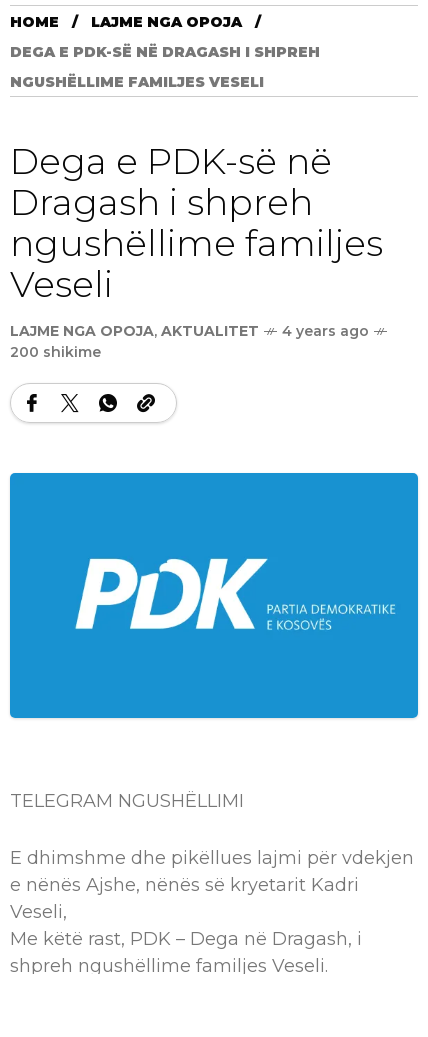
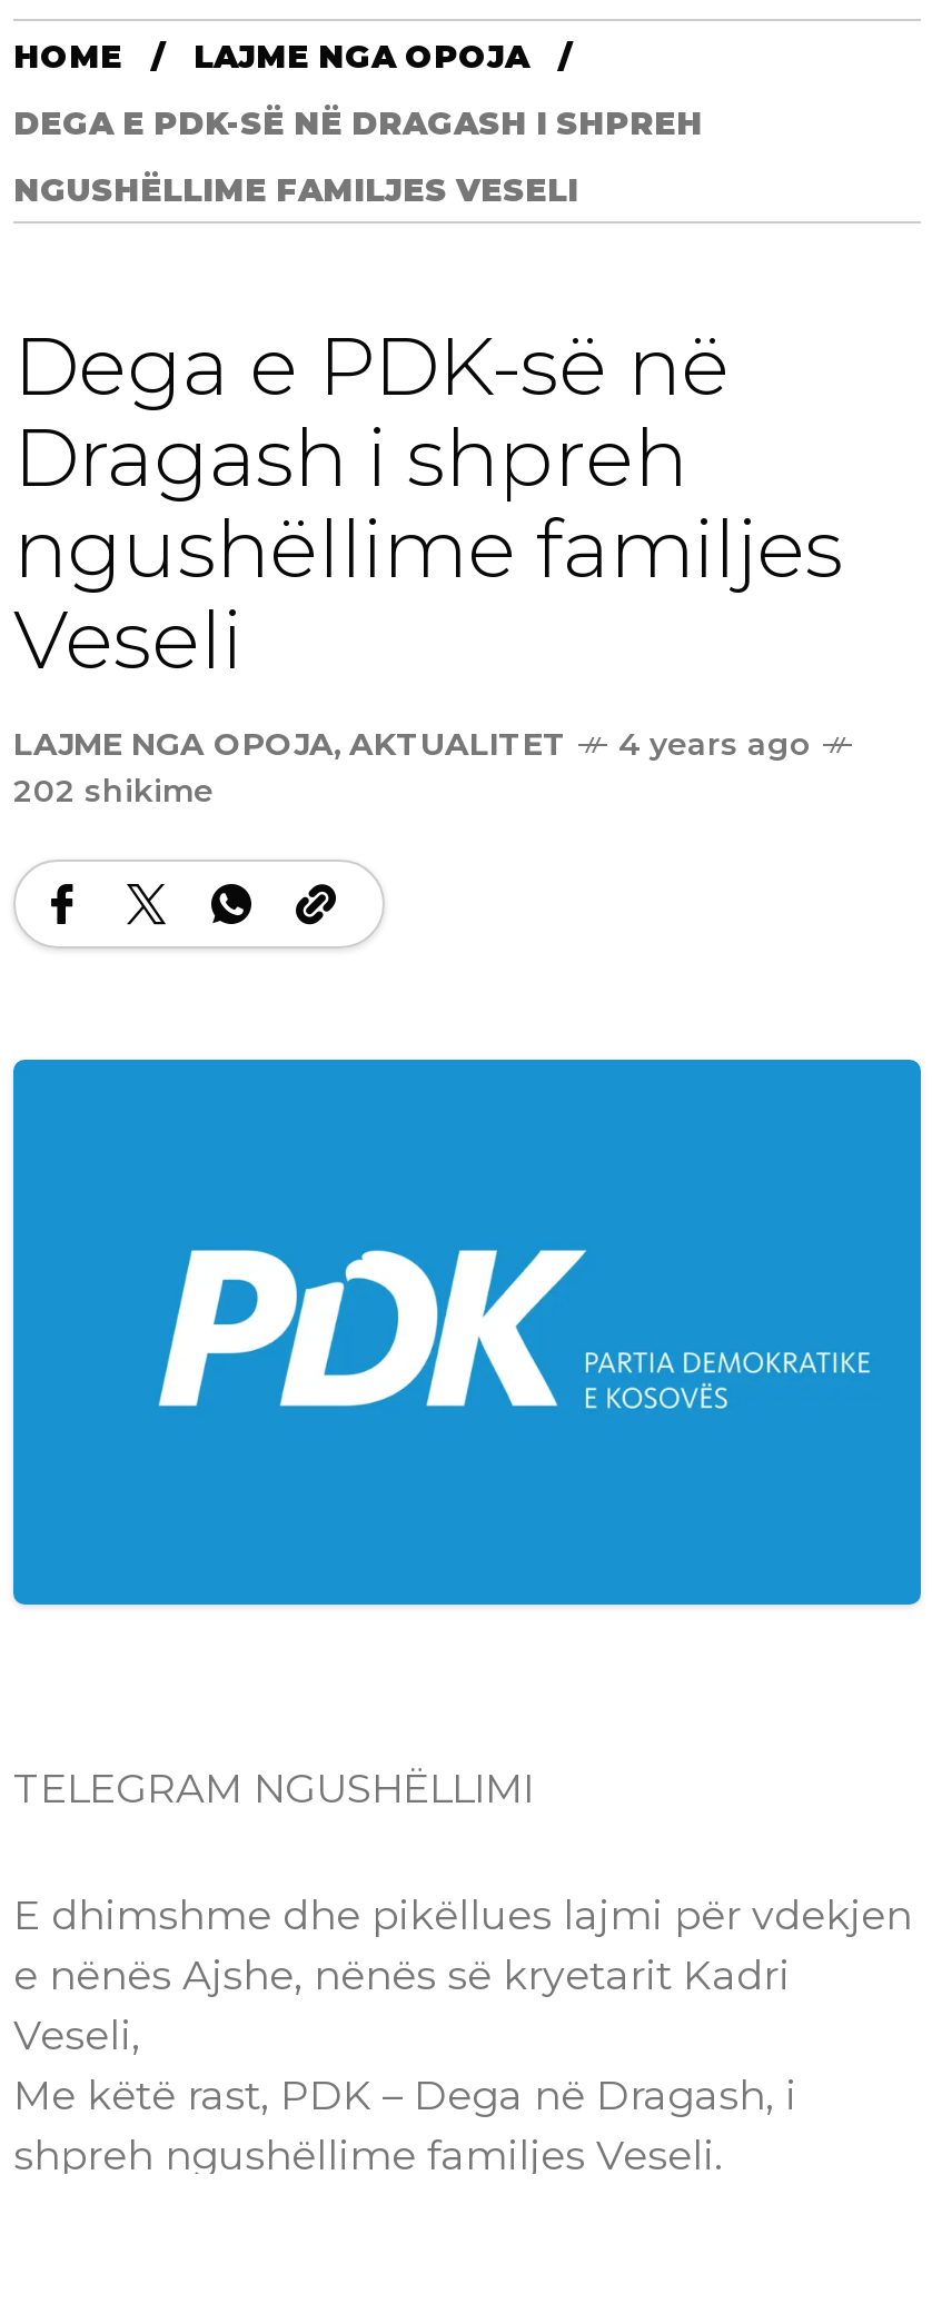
- 200 shikime
+ 202 shikime
